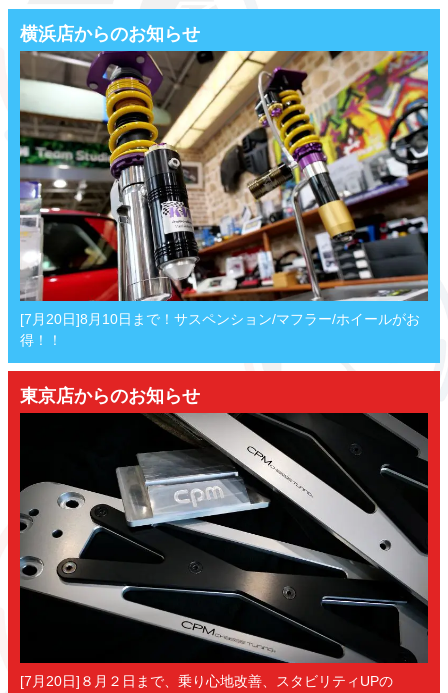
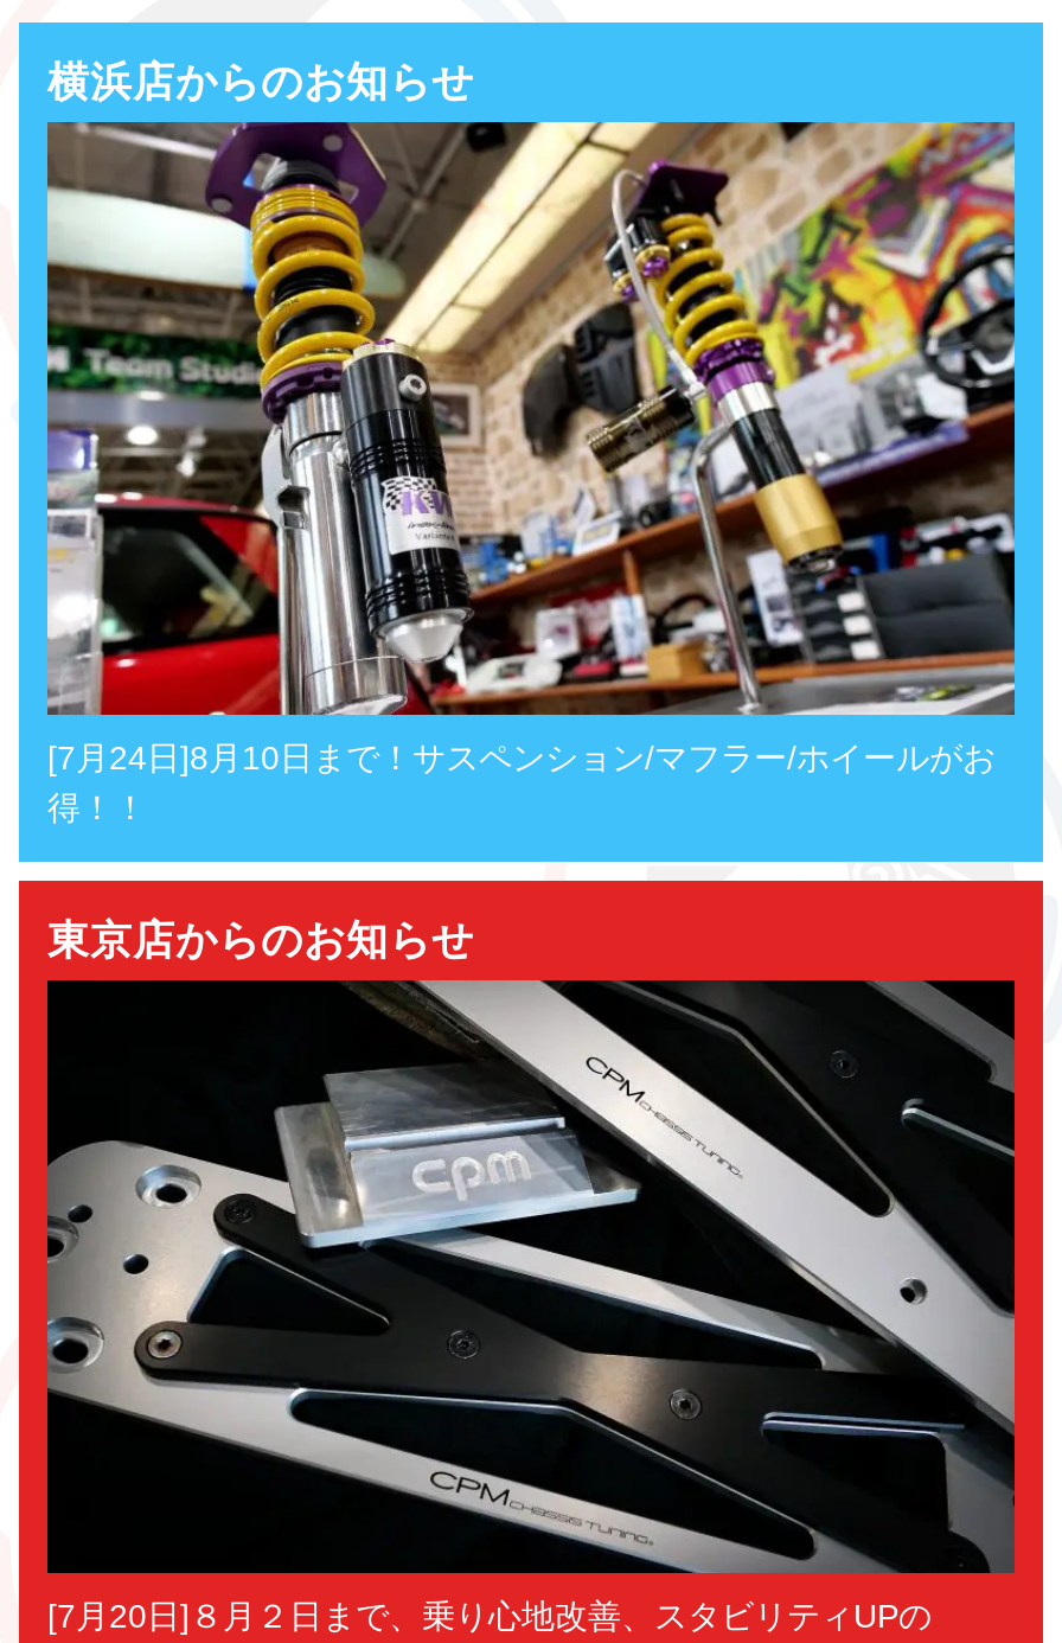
- [7月20日]8月10日まで！サスペンション/マフラー/ホイールがお
+ [7月24日]8月10日まで！サスペンション/マフラー/ホイールがお
